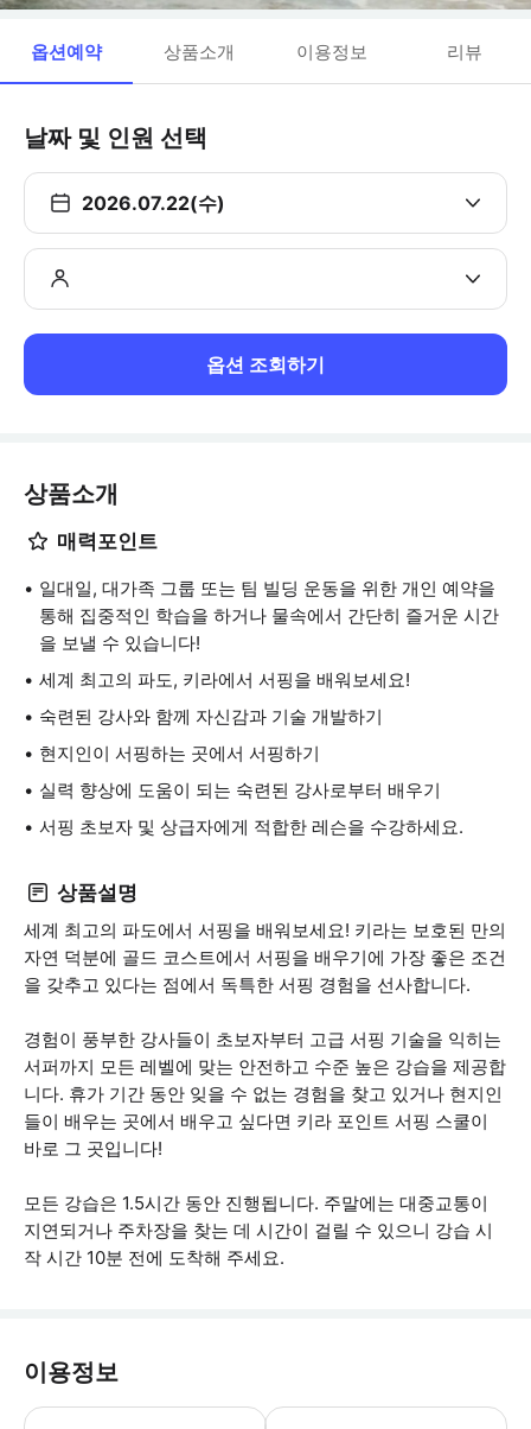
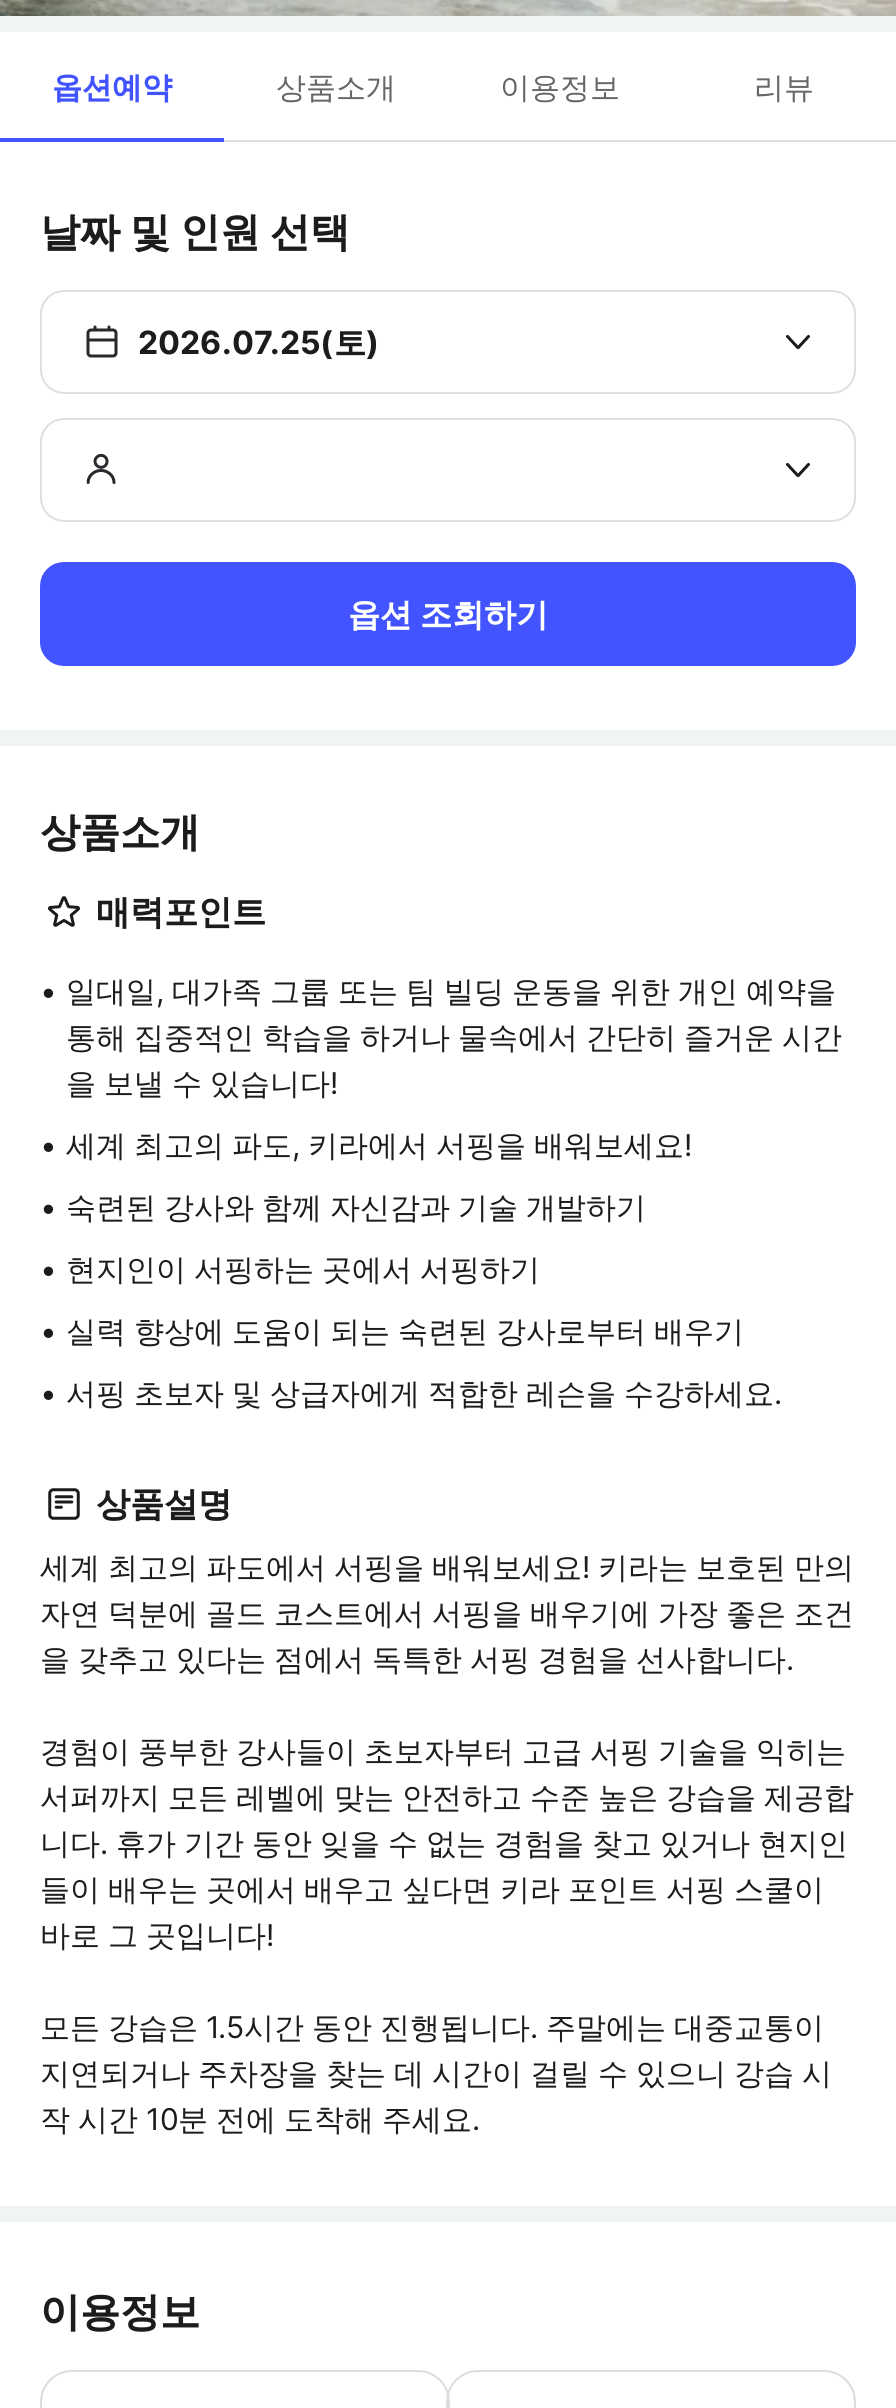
- 2026.07.22(수)
+ 2026.07.25(토)
